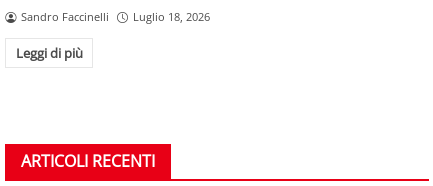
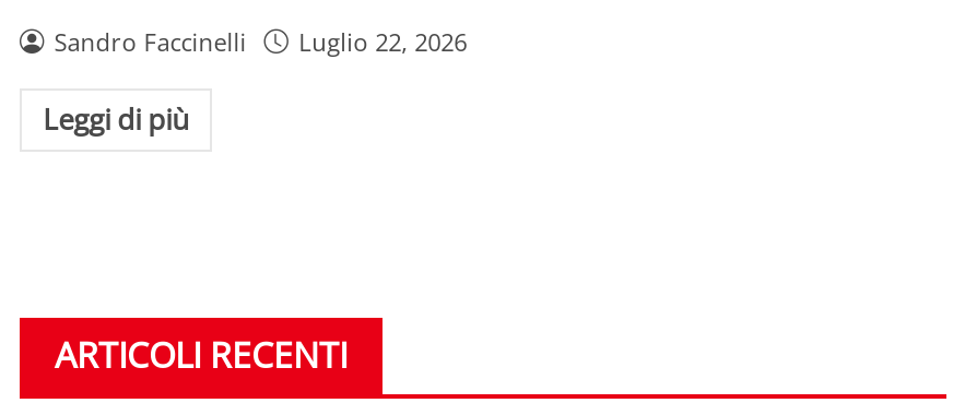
- Sandro Faccinelli Luglio 18, 2026
+ Sandro Faccinelli Luglio 22, 2026
